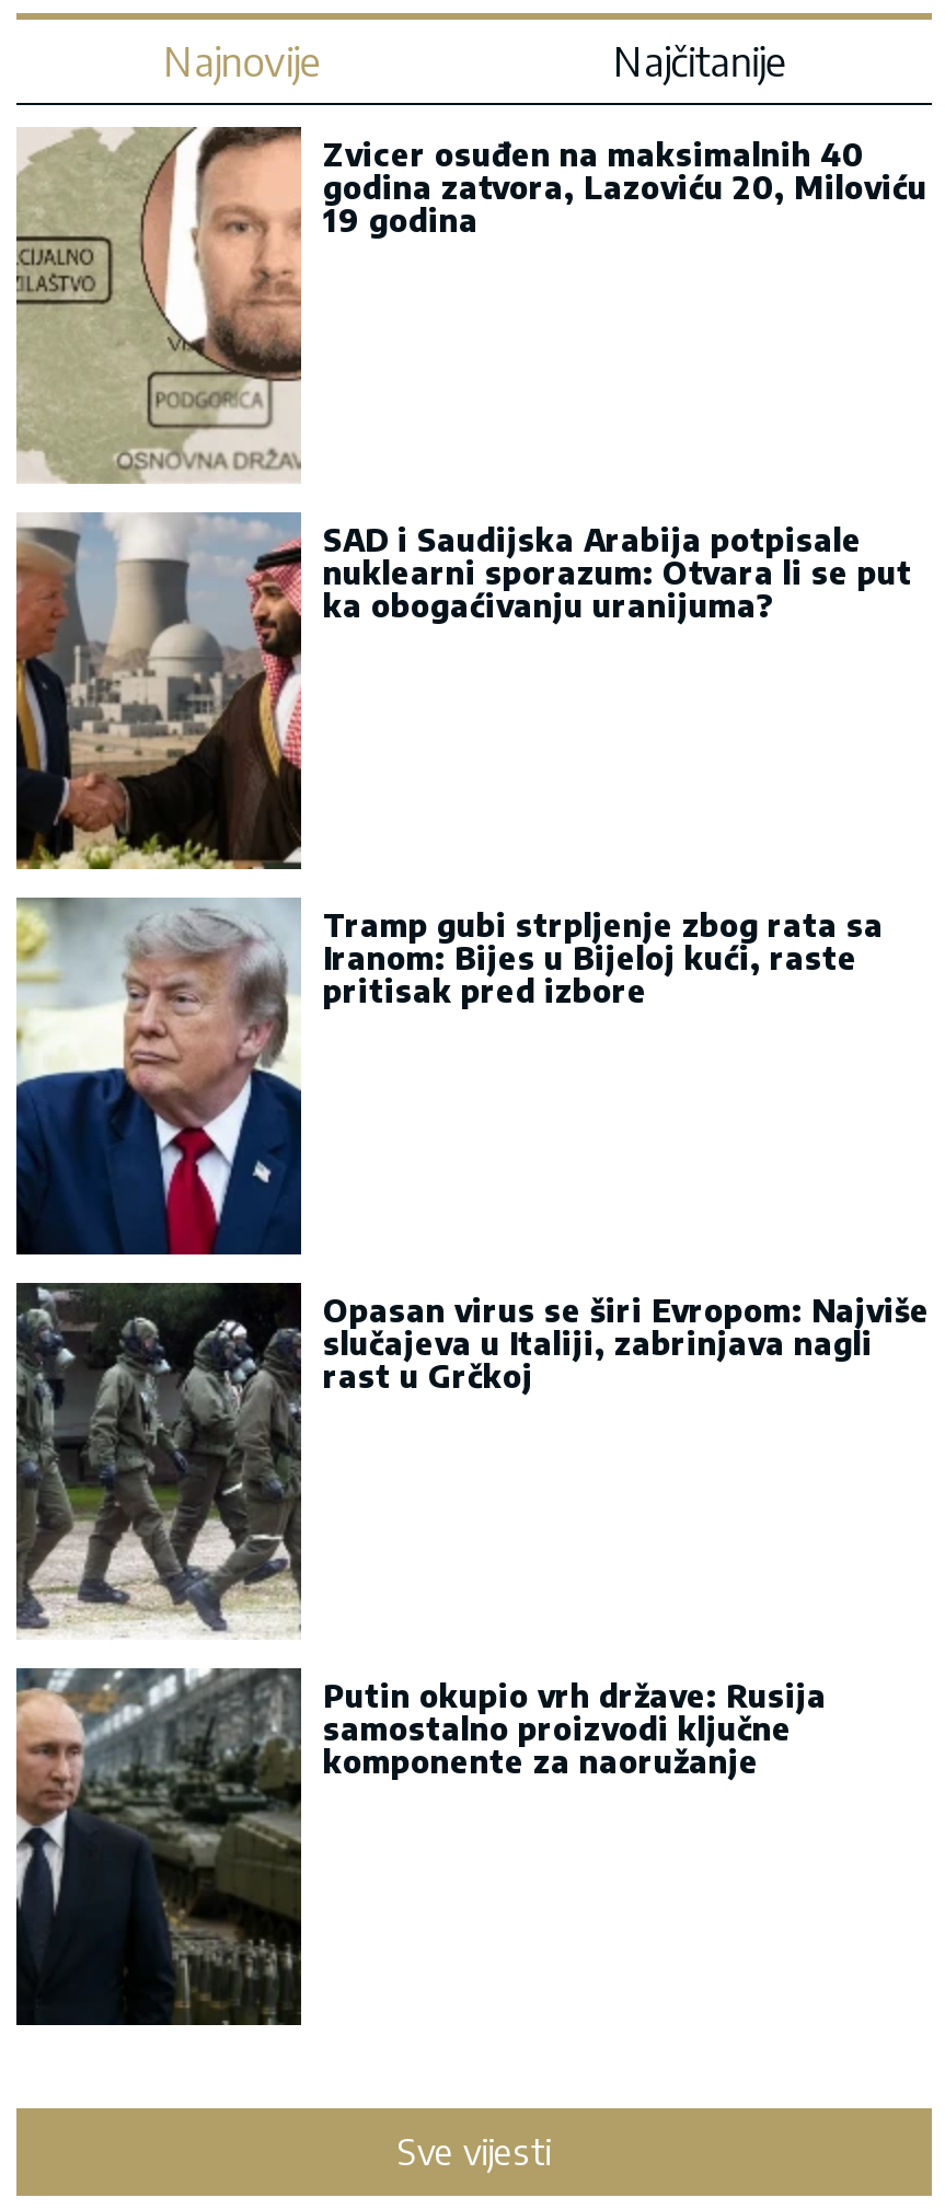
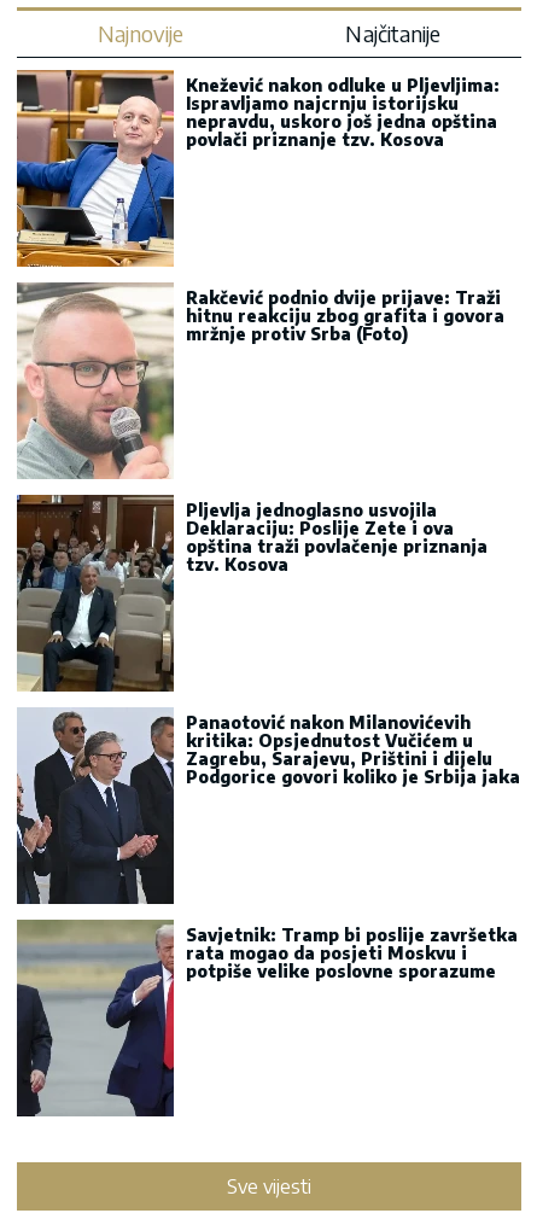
- [image]
- Zvicer osuđen na maksimalnih 40
- godina zatvora, Lazoviću 20, Miloviću
- 19 godina
+ [image]
+ Knežević nakon odluke u Pljevljima:
+ Ispravljamo najcrnju istorijsku
+ nepravdu, uskoro još jedna opština
+ povlači priznanje tzv. Kosova

- [image]
- SAD i Saudijska Arabija potpisale
- nuklearni sporazum: Otvara li se put
- ka obogaćivanju uranijuma?
+ [image]
+ Rakčević podnio dvije prijave: Traži
+ hitnu reakciju zbog grafita i govora
+ mržnje protiv Srba (Foto)

- [image]
- Tramp gubi strpljenje zbog rata sa
- Iranom: Bijes u Bijeloj kući, raste
- pritisak pred izbore
+ [image]
+ Pljevlja jednoglasno usvojila
+ Deklaraciju: Poslije Zete i ova
+ opština traži povlačenje priznanja
+ tzv. Kosova

- [image]
- Opasan virus se širi Evropom: Najviše
- slučajeva u Italiji, zabrinjava nagli
- rast u Grčkoj
+ [image]
+ Panaotović nakon Milanovićevih
+ kritika: Opsjednutost Vučićem u
+ Zagrebu, Sarajevu, Prištini i dijelu
+ Podgorice govori koliko je Srbija jaka

- [image]
- Putin okupio vrh države: Rusija
- samostalno proizvodi ključne
- komponente za naoružanje
+ [image]
+ Savjetnik: Tramp bi poslije završetka
+ rata mogao da posjeti Moskvu i
+ potpiše velike poslovne sporazume
